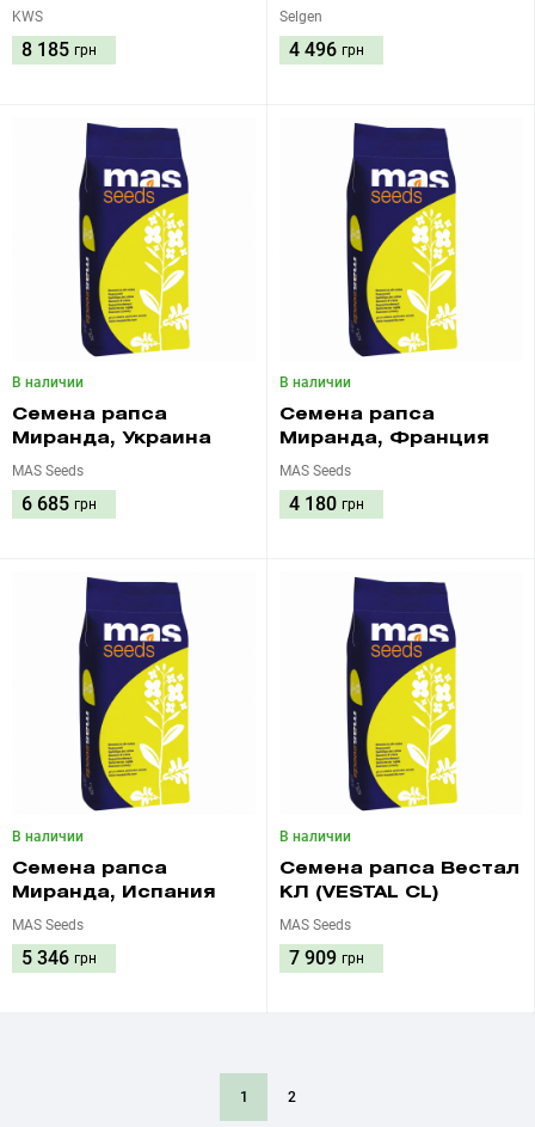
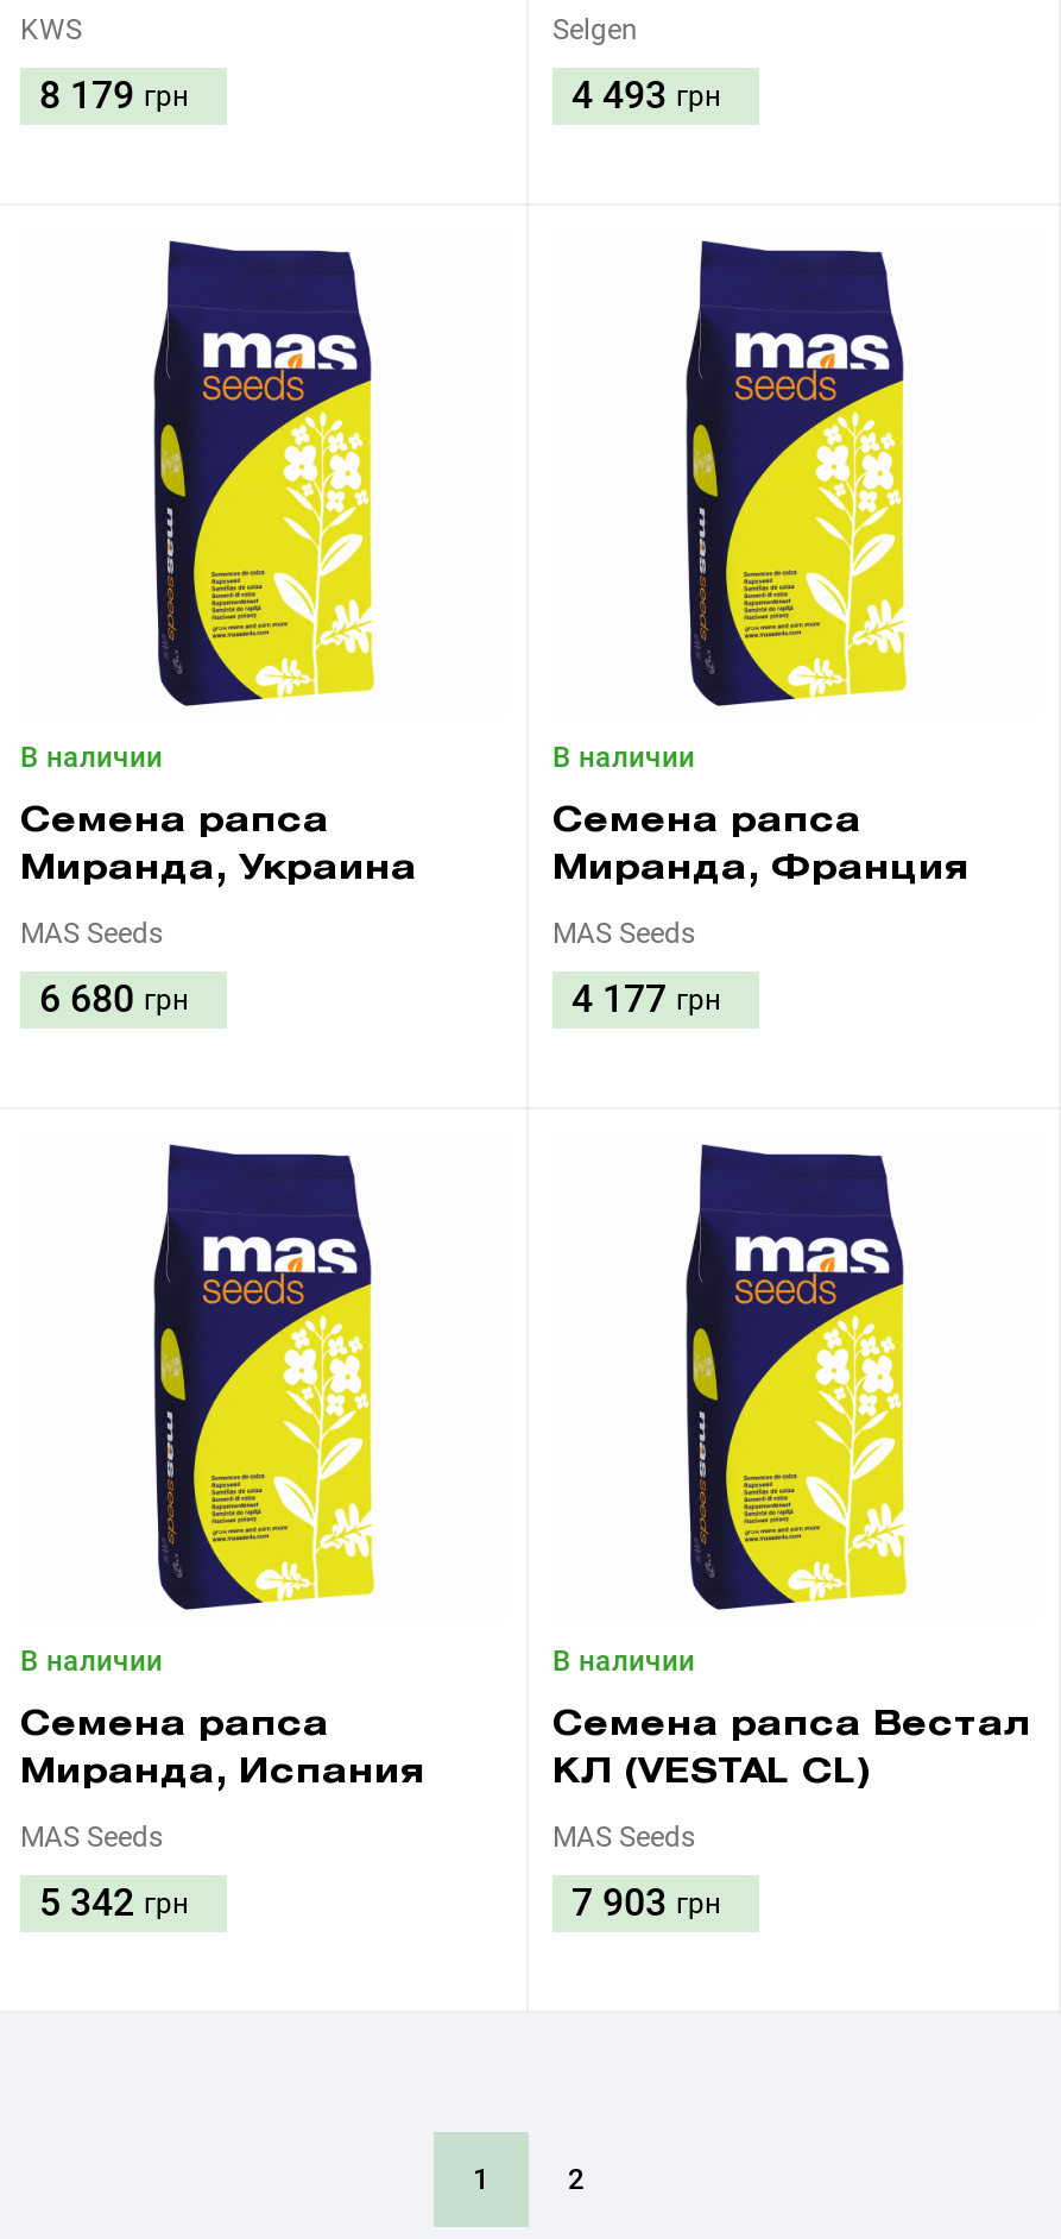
- 8 185 грн
+ 8 179 грн

- 4 496 грн
+ 4 493 грн

- 6 685 грн
+ 6 680 грн

- 4 180 грн
+ 4 177 грн

- 5 346 грн
+ 5 342 грн

- 7 909 грн
+ 7 903 грн
